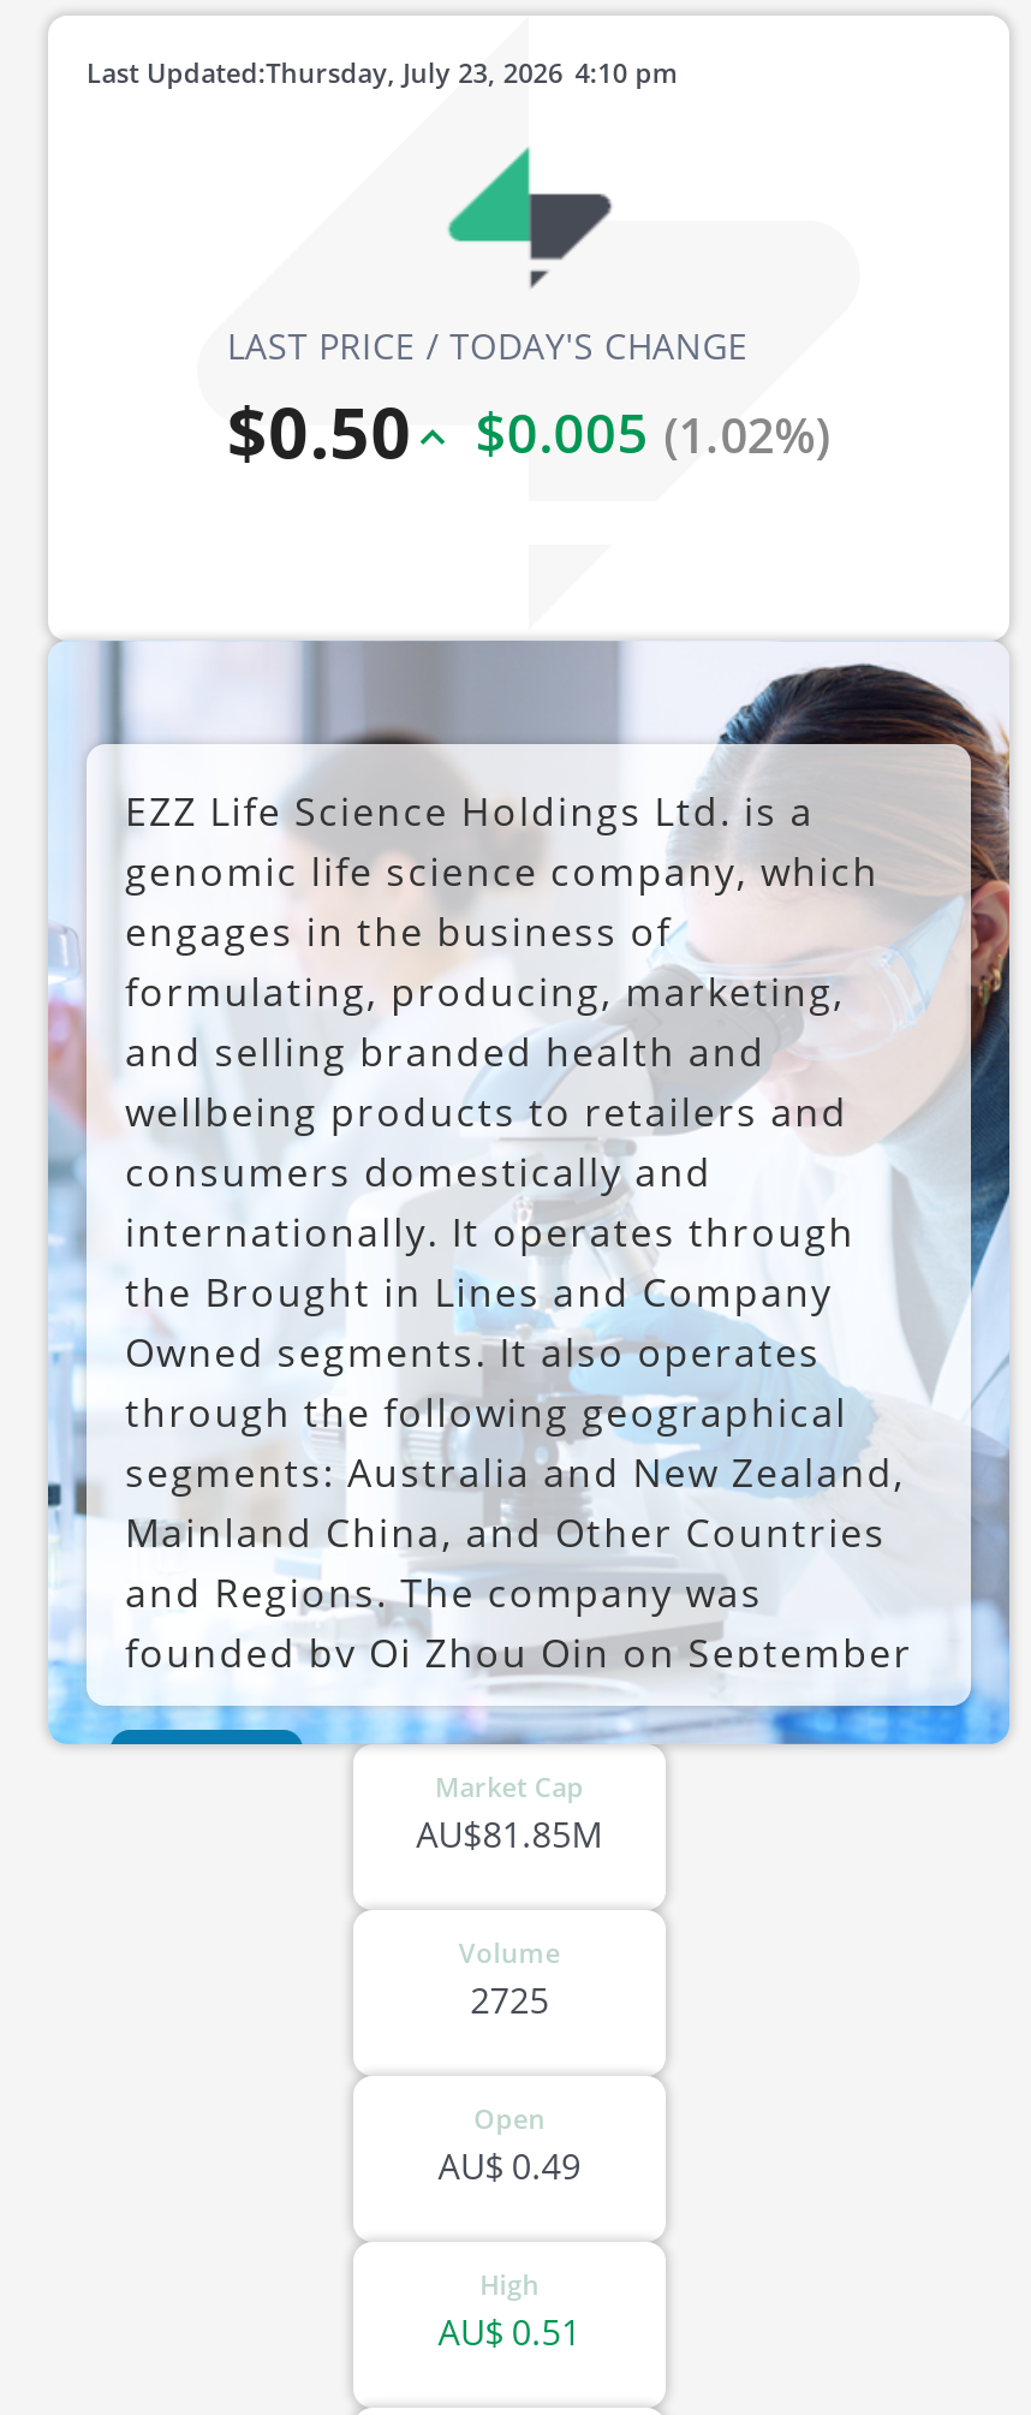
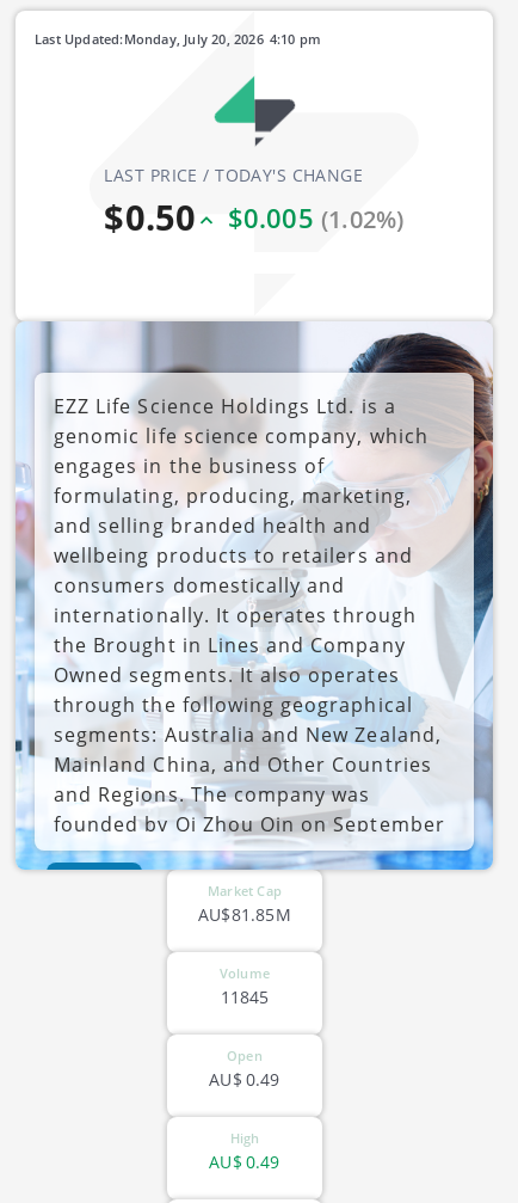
- Thursday, July 23, 2026
+ Monday, July 20, 2026

- 2725
+ 11845

- AU$ 0.51
+ AU$ 0.49
